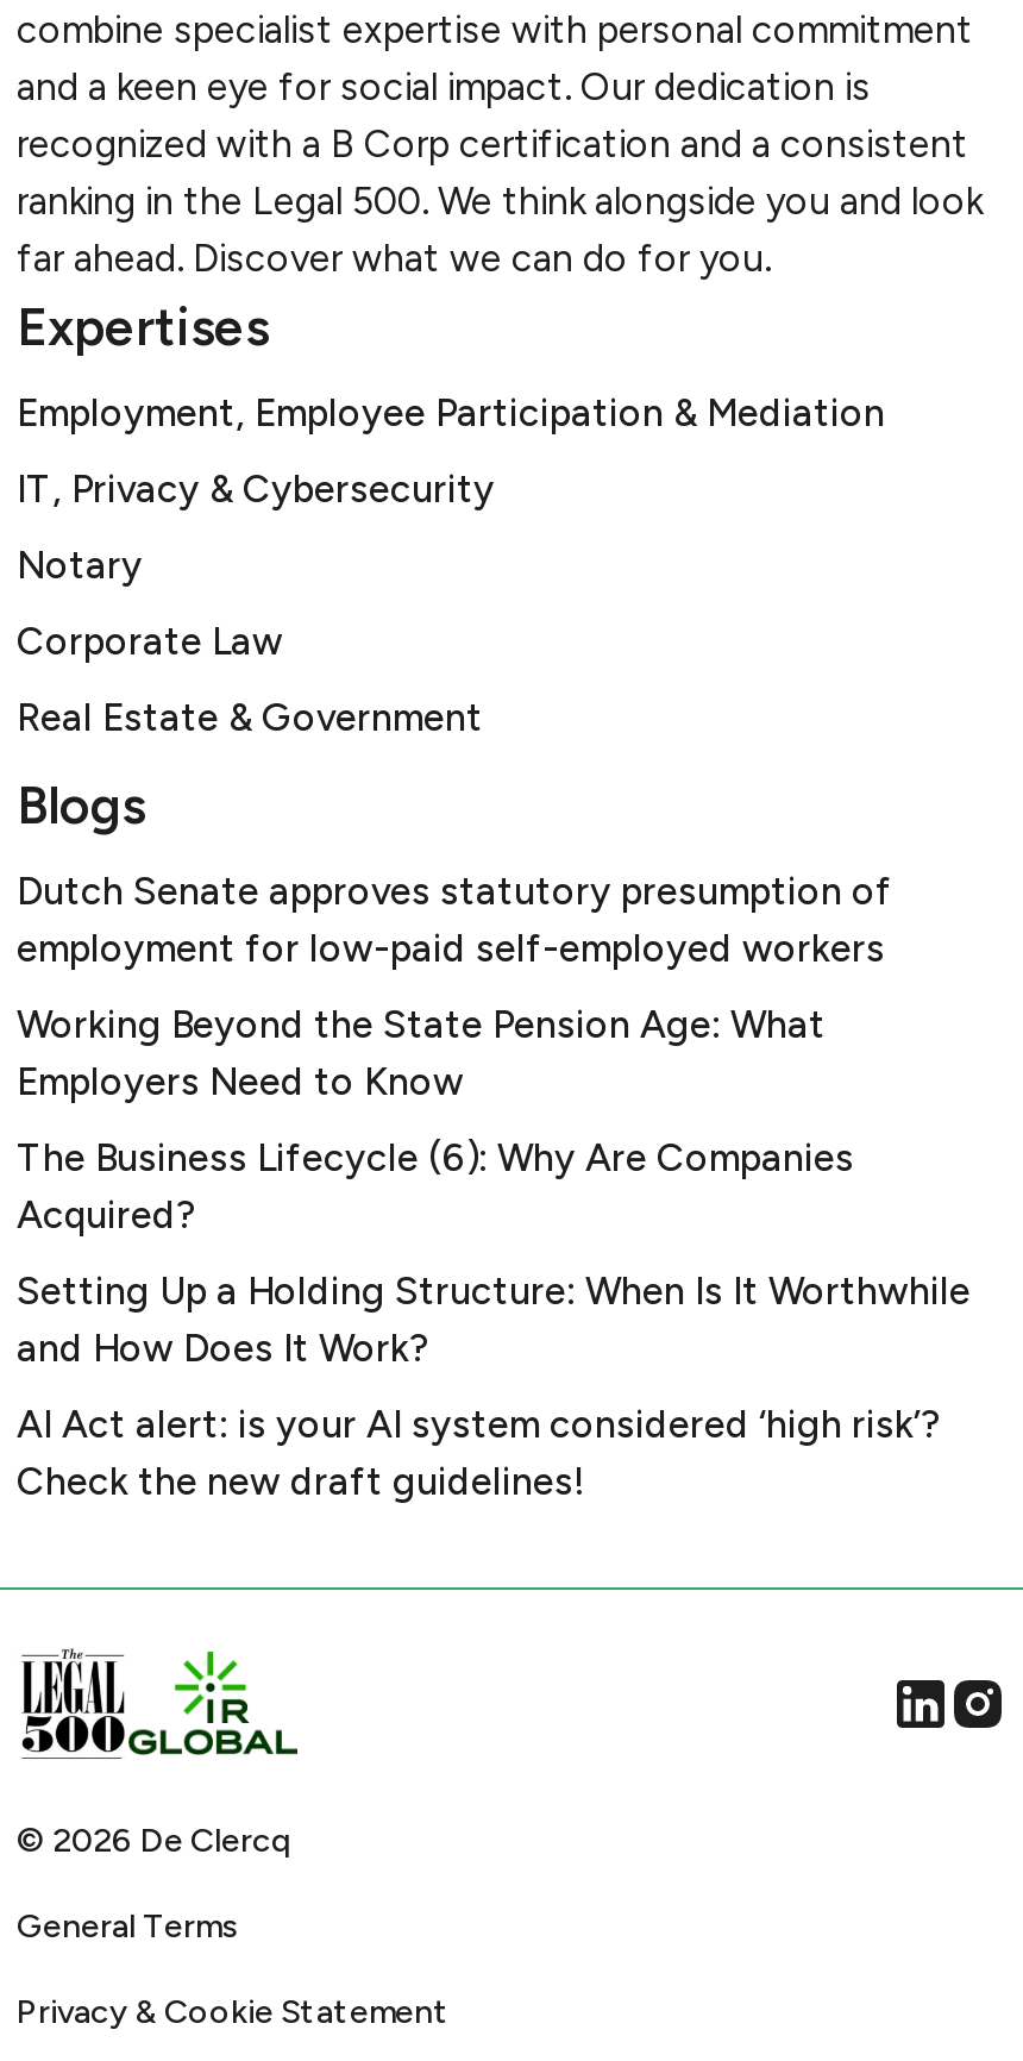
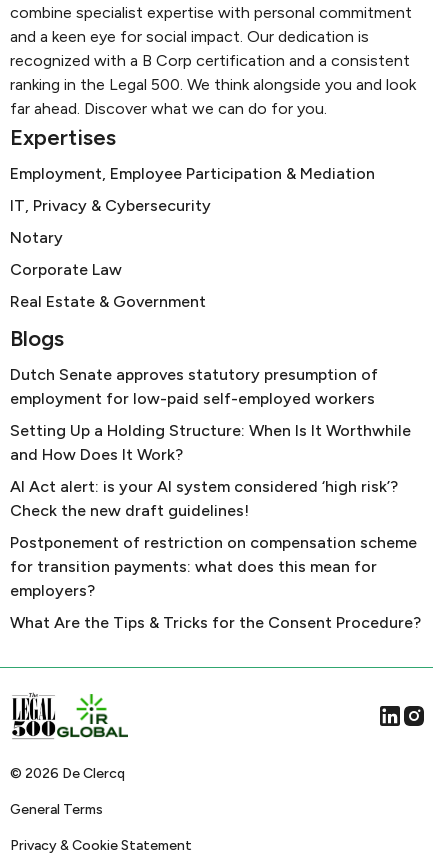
- Working Beyond the State Pension Age: What
- Employers Need to Know
- The Business Lifecycle (6): Why Are Companies
- Acquired?

moved up: Setting Up a Holding Structure: When Is It Worthwhile | and How Does It Work? | AI Act alert: is your AI system considered ‘high risk’? | Check the new draft guidelines!

+ Postponement of restriction on compensation scheme
+ for transition payments: what does this mean for
+ employers?
+ What Are the Tips & Tricks for the Consent Procedure?
